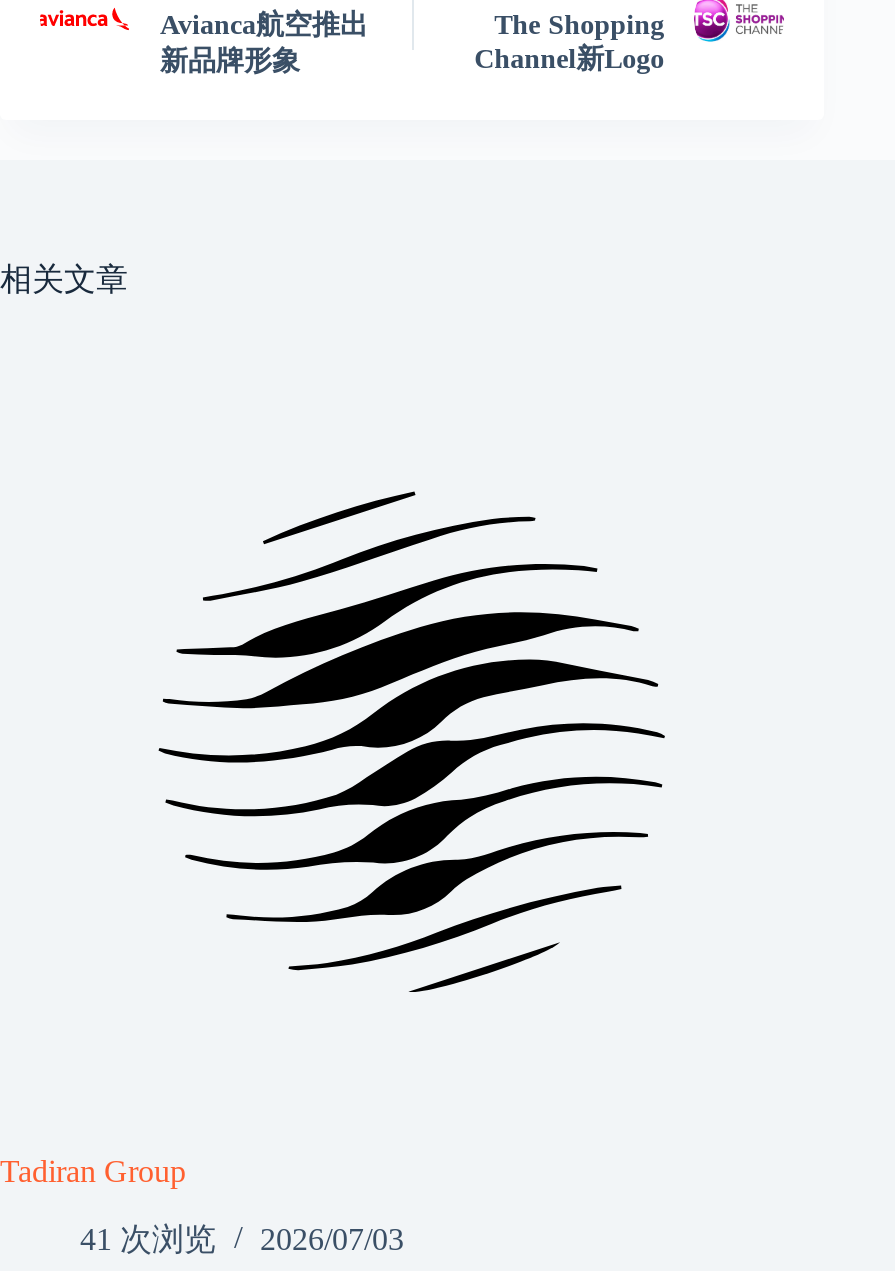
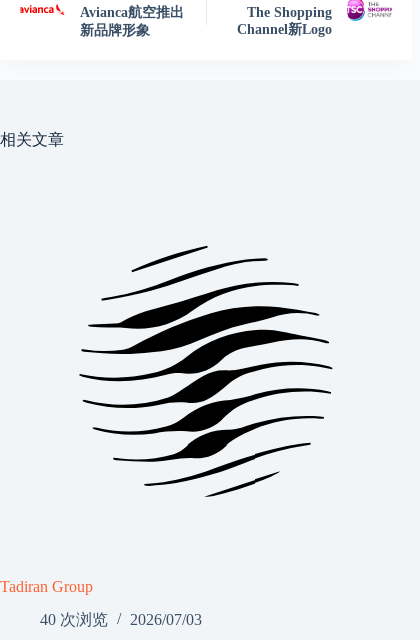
- 41 次浏览 2026/07/03
+ 40 次浏览 2026/07/03
